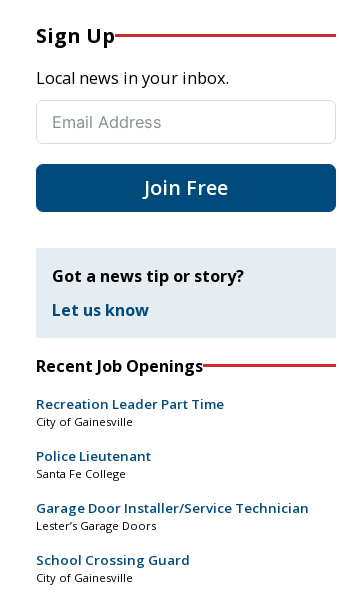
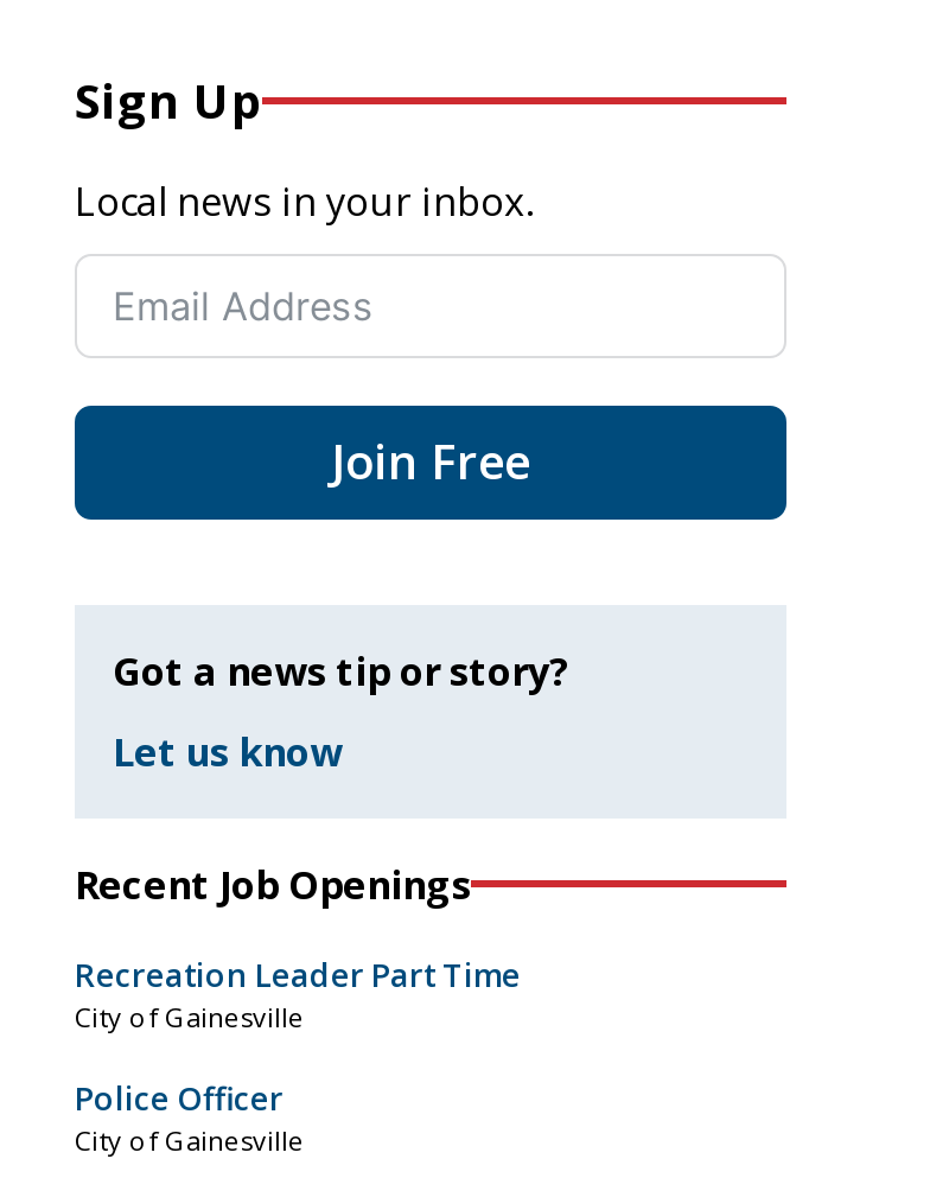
- Police Lieutenant
- Santa Fe College
- Garage Door Installer/Service Technician
- Lester’s Garage Doors
- School Crossing Guard
+ Police Officer
